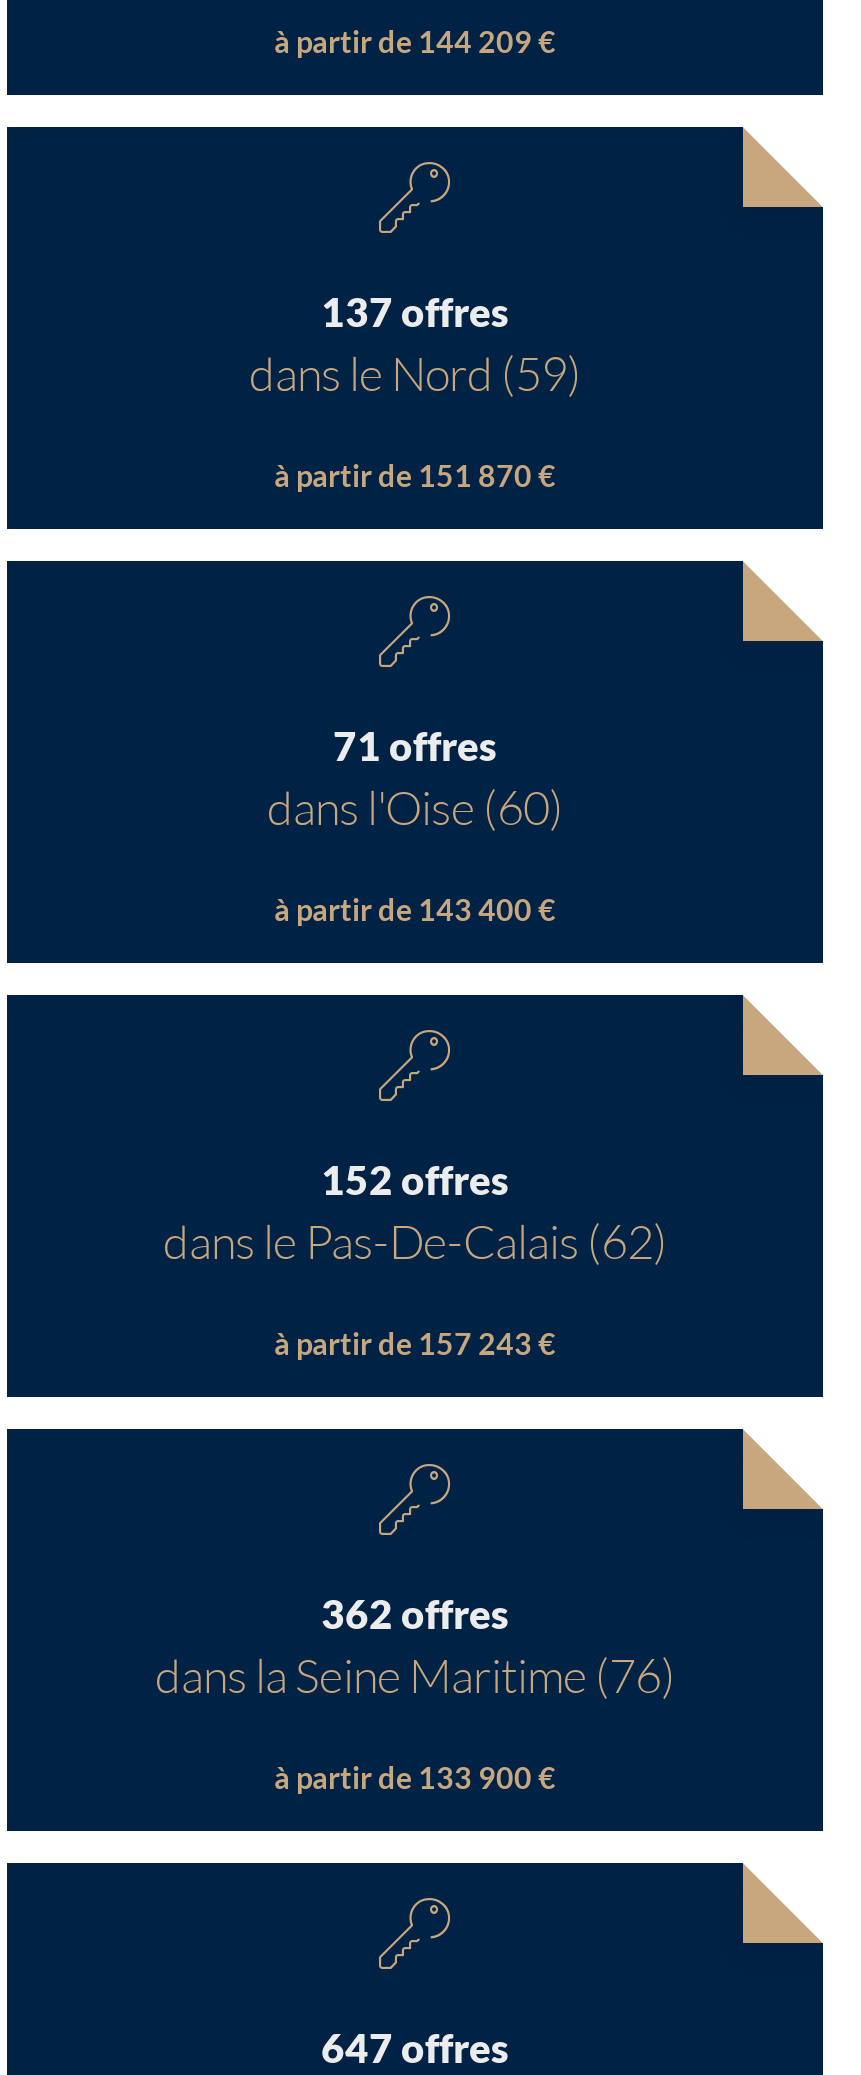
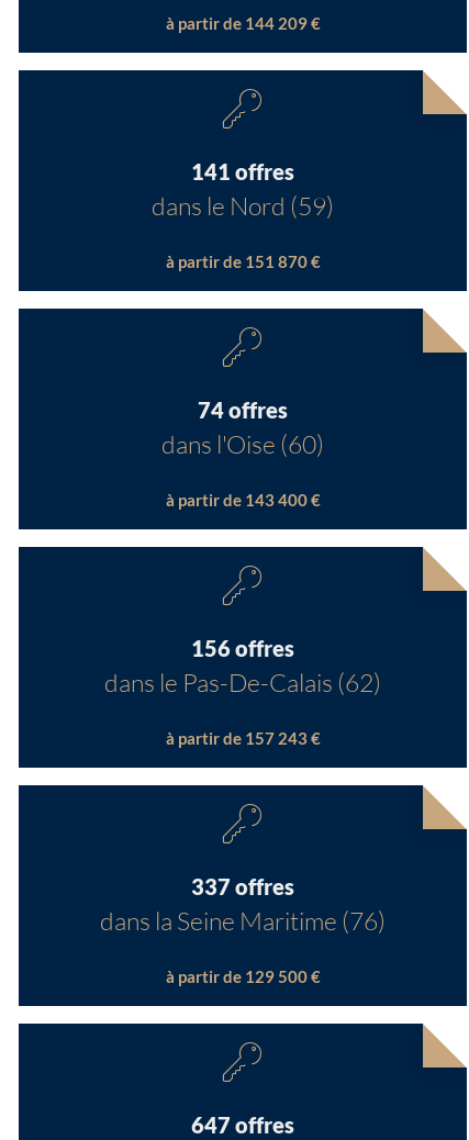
- 137 offres
+ 141 offres

- 71 offres
+ 74 offres

- 152 offres
+ 156 offres

- 362 offres
+ 337 offres

- à partir de 133 900 €
+ à partir de 129 500 €
